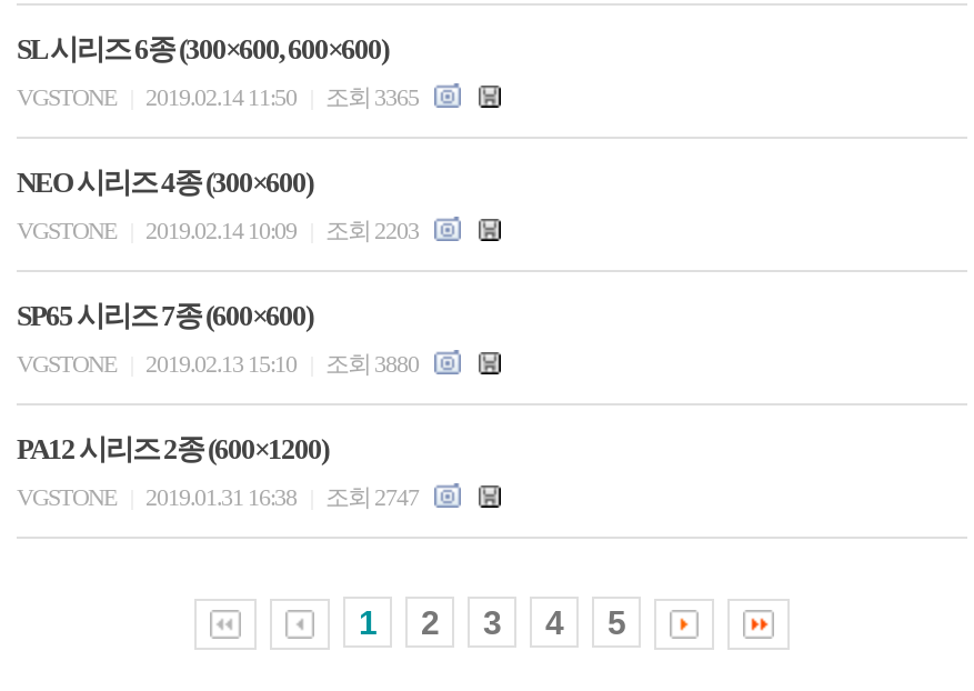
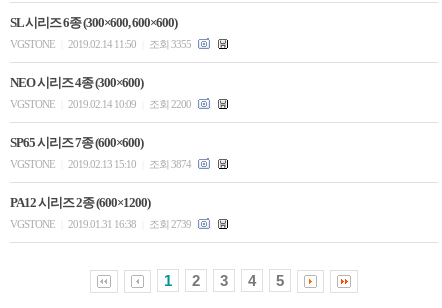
- VGSTONE 2019.02.14 11:50 조회 3365
+ VGSTONE 2019.02.14 11:50 조회 3355

- VGSTONE 2019.02.14 10:09 조회 2203
+ VGSTONE 2019.02.14 10:09 조회 2200

- VGSTONE 2019.02.13 15:10 조회 3880
+ VGSTONE 2019.02.13 15:10 조회 3874

- VGSTONE 2019.01.31 16:38 조회 2747
+ VGSTONE 2019.01.31 16:38 조회 2739
